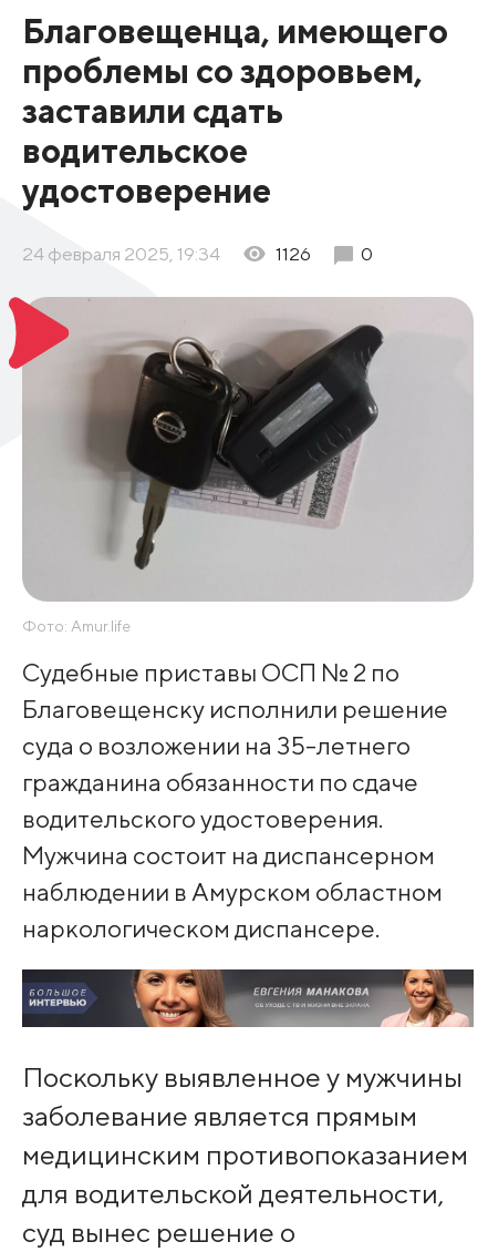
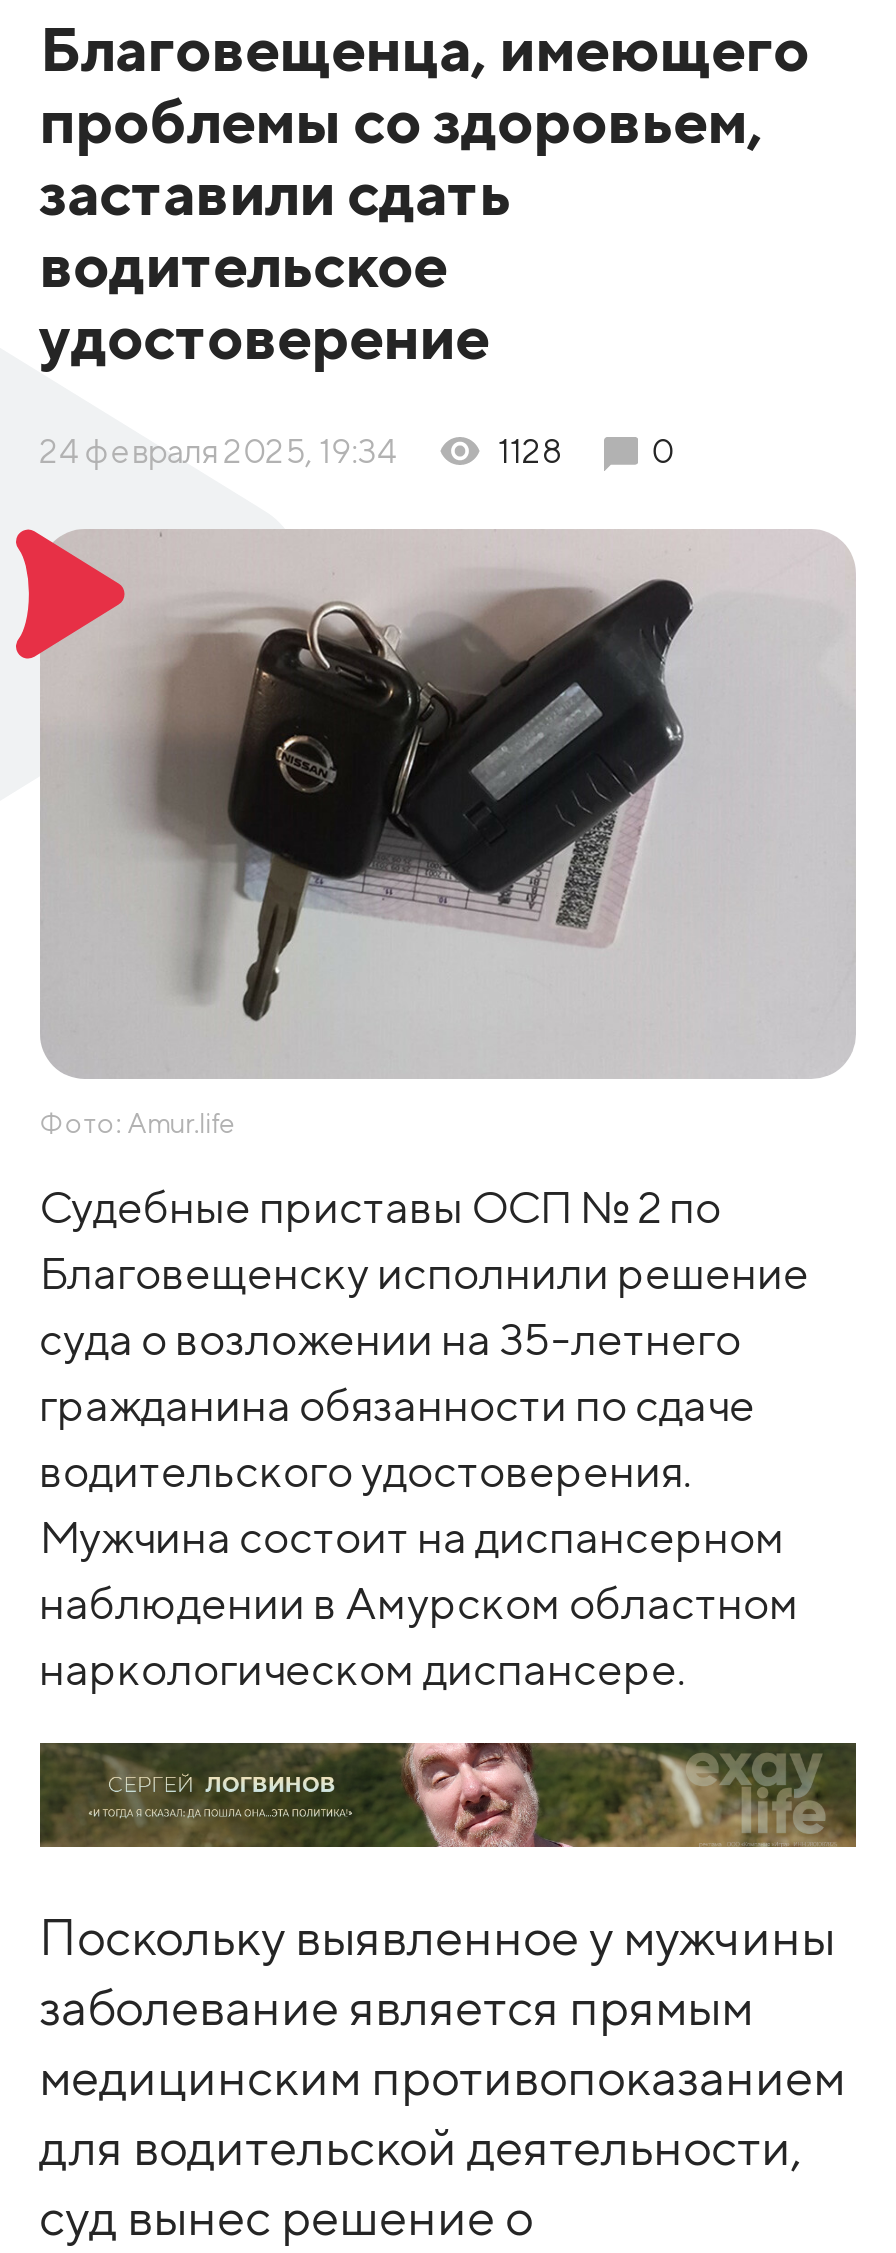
- 1126
+ 1128

- [image]
+ [image]
